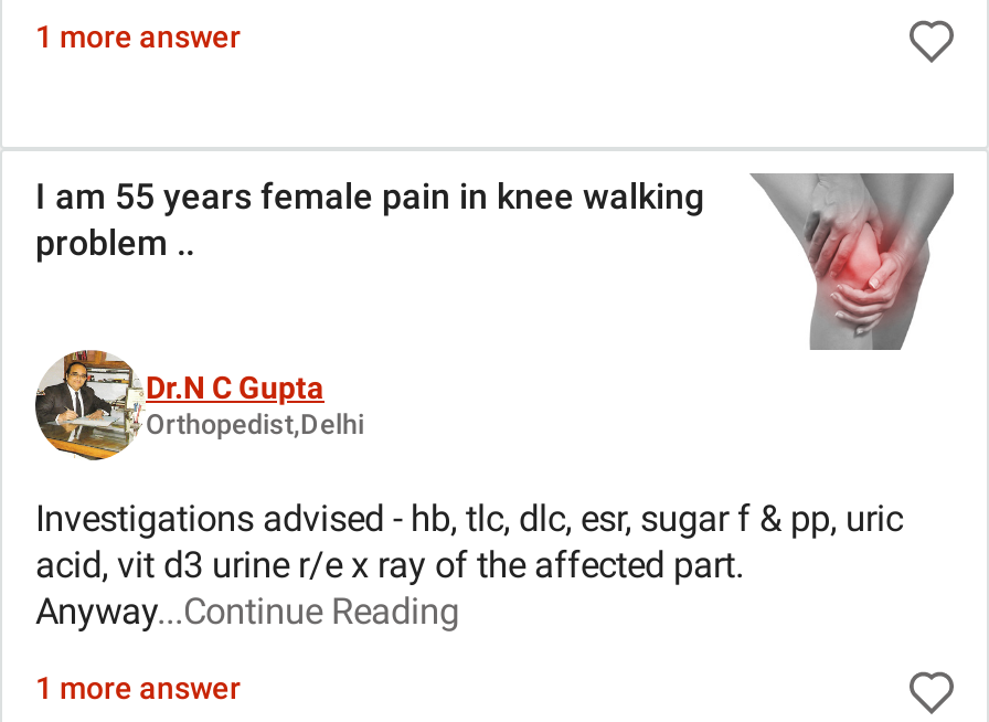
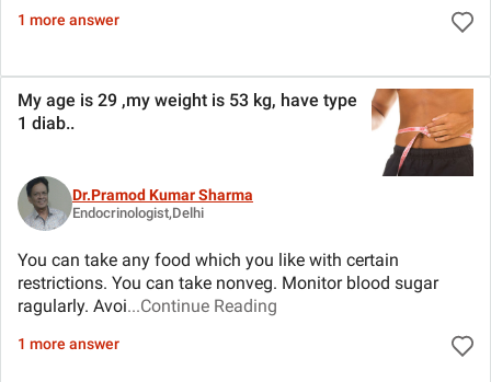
- [image]
- I am 55 years female pain in knee walking
- problem..
+ [image]
+ My age is 29 ,my weight is 53 kg, have type
+ 1 diab..

- [image]
- Dr.N C Gupta
- Orthopedist,Delhi
+ [image]
+ Dr.Pramod Kumar Sharma
+ Endocrinologist,Delhi

- Investigations advised - hb, tlc, dlc, esr, sugar f & pp, uric
- acid, vit d3 urine r/e x ray of the affected part.
- Anyway...Continue Reading
+ You can take any food which you like with certain
+ restrictions. You can take nonveg. Monitor blood sugar
+ ragularly. Avoi...Continue Reading
